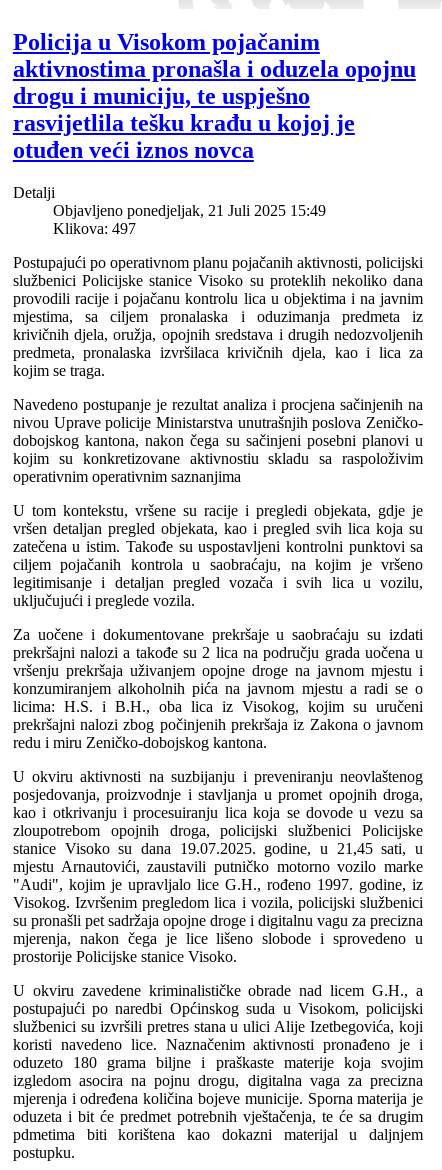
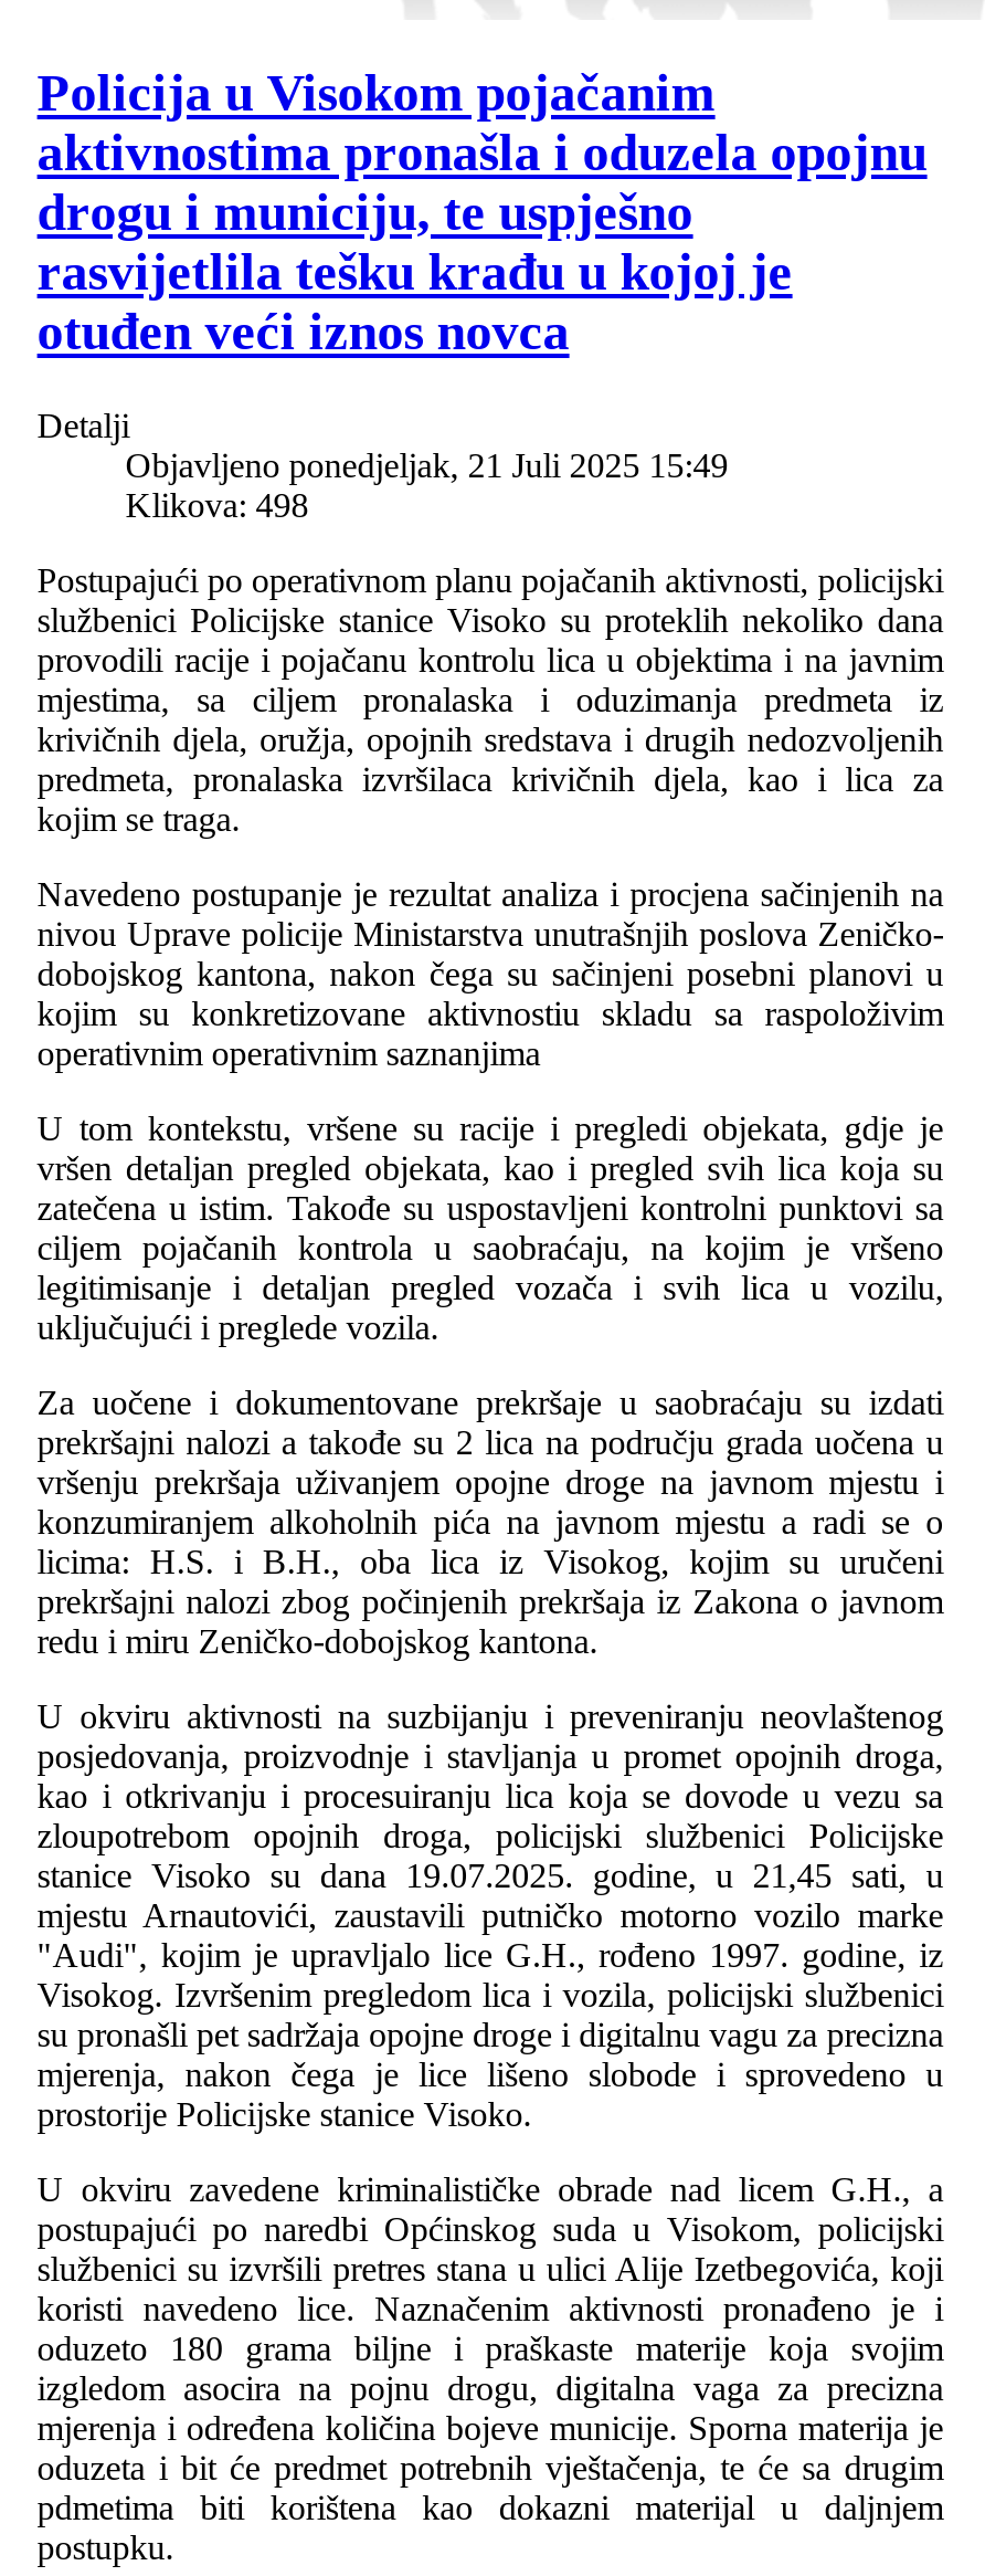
- Klikova: 497
+ Klikova: 498
